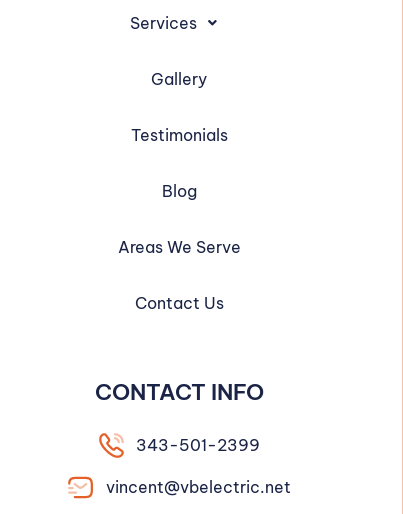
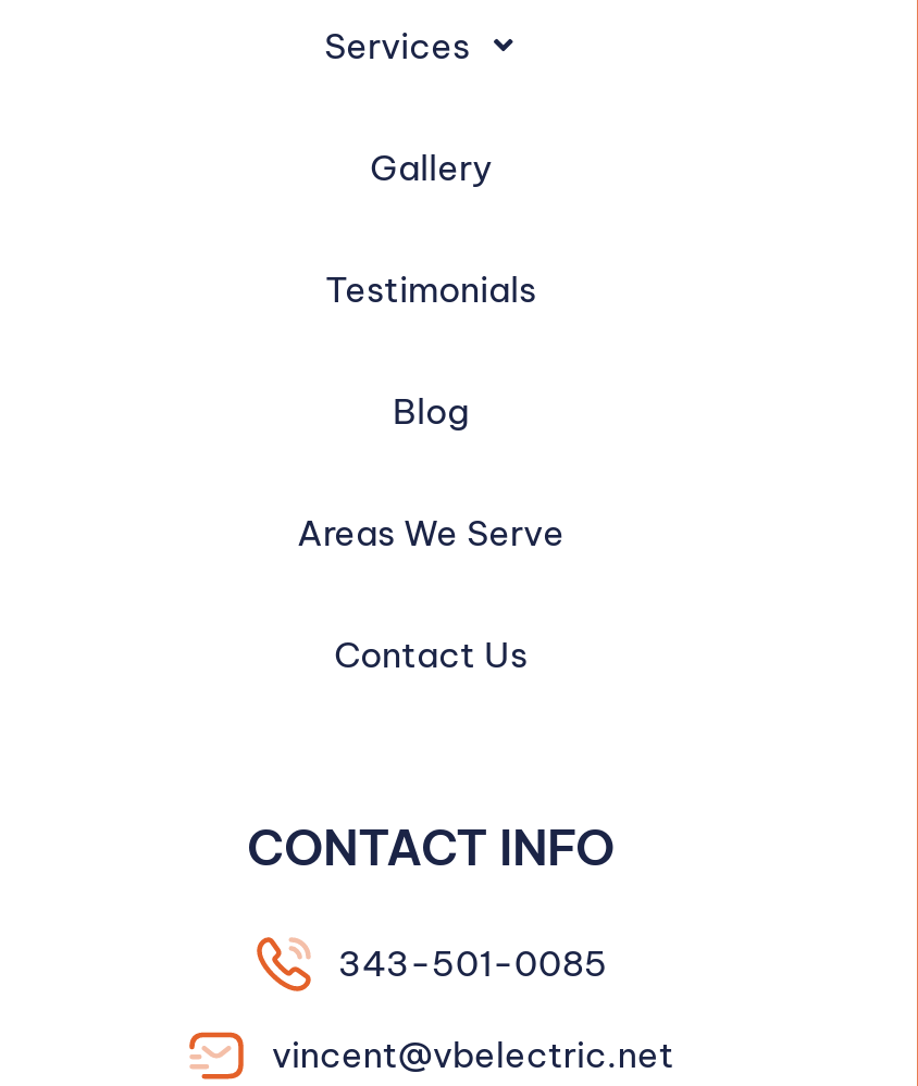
- 343-501-2399
+ 343-501-0085
